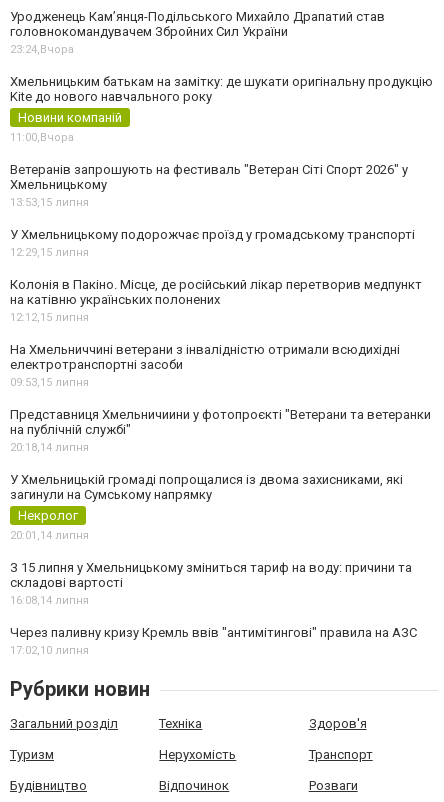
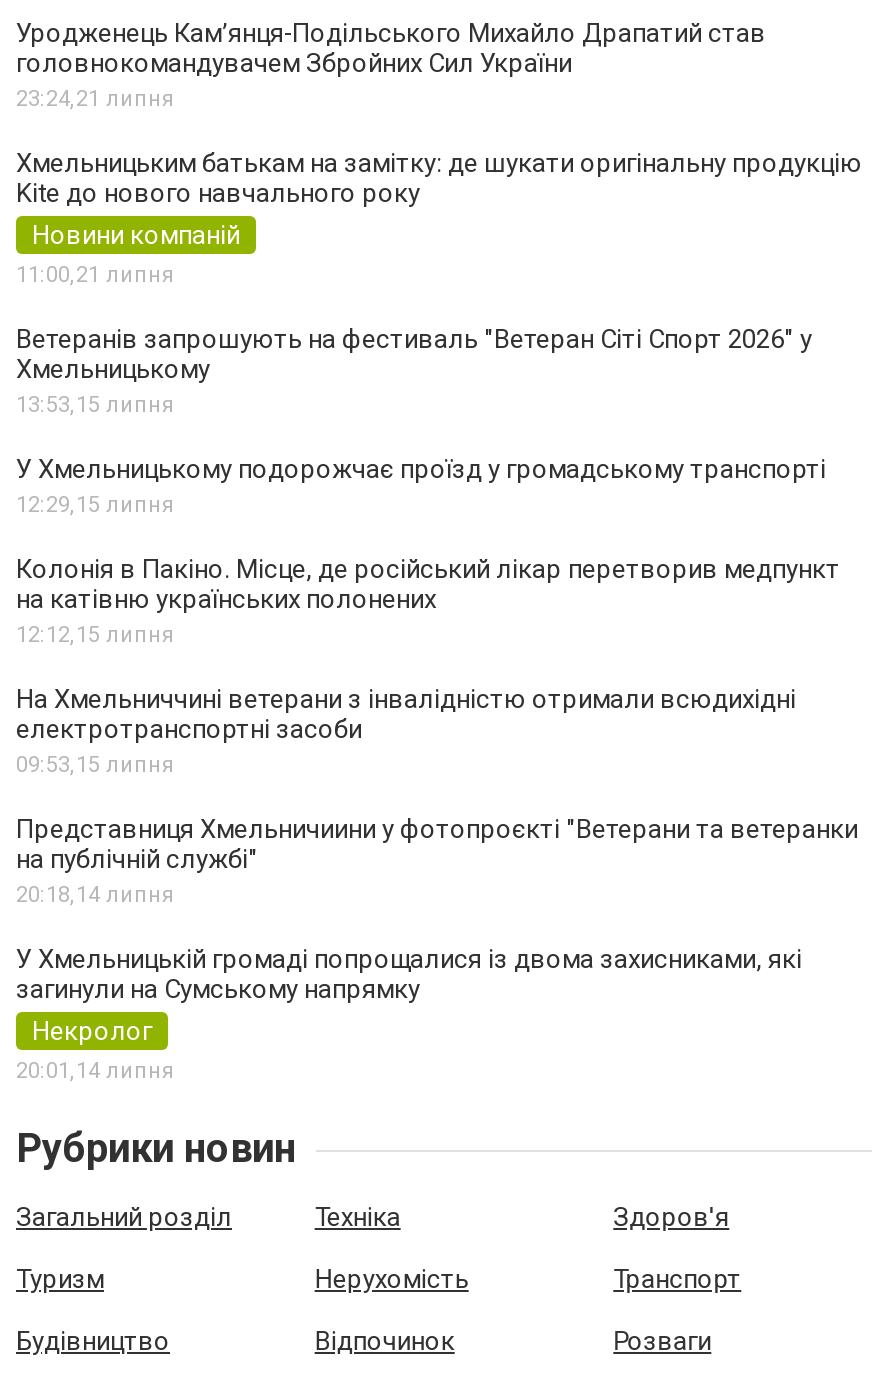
- 23:24,Вчора
+ 23:24,21 липня

- 11:00,Вчора
+ 11:00,21 липня

- З 15 липня у Хмельницькому зміниться тариф на воду: причини та
- складові вартості
- 16:08,14 липня
- Через паливну кризу Кремль ввів "антимітингові" правила на АЗС
- 17:02,10 липня
